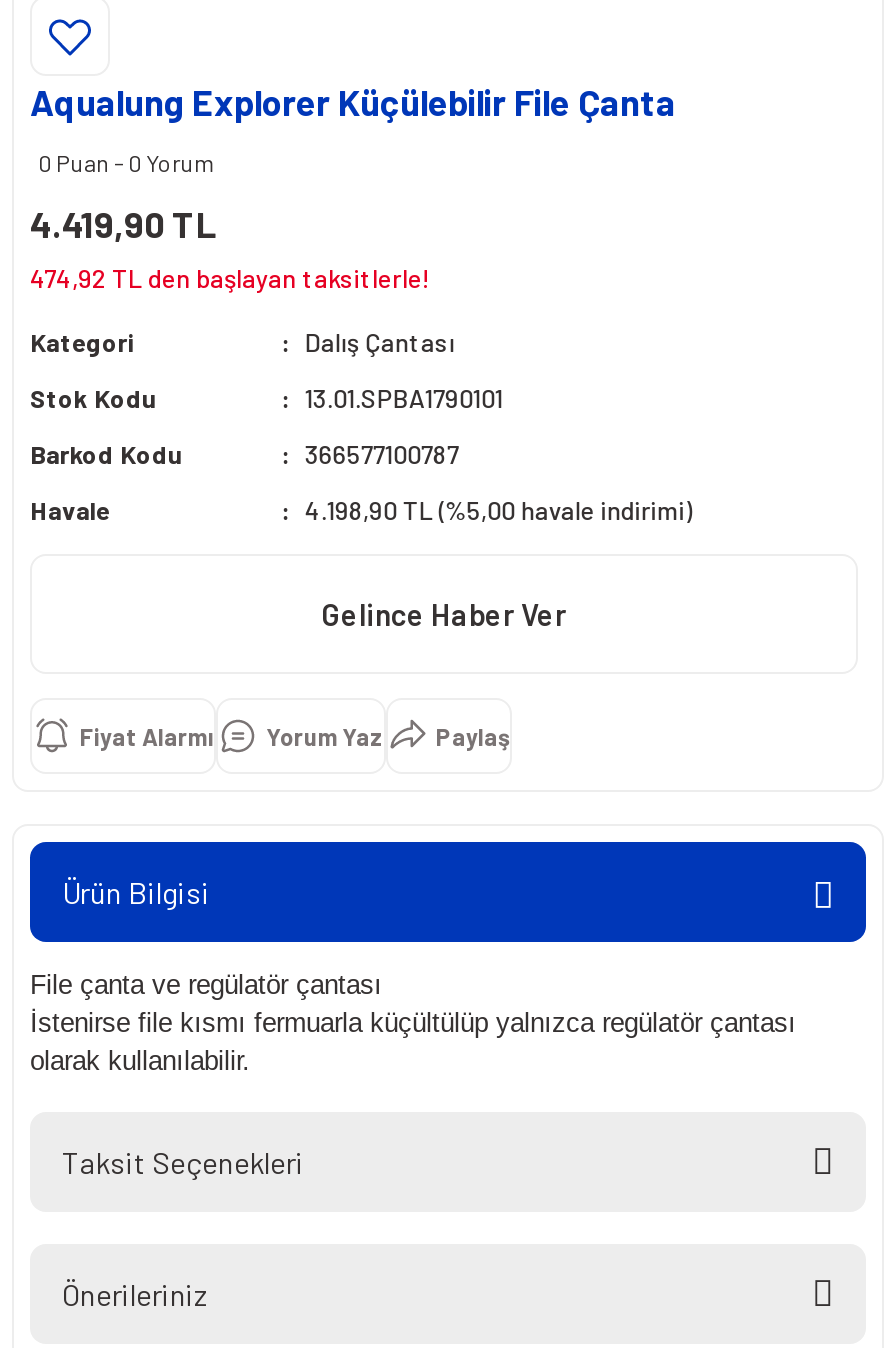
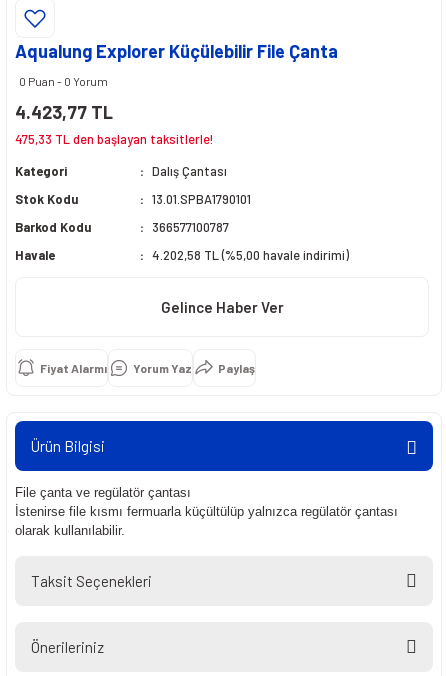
- 4.419,90 TL
+ 4.423,77 TL

- 474,92 TL den başlayan taksitlerle!
+ 475,33 TL den başlayan taksitlerle!

- 4.198,90 TL (%5,00 havale indirimi)
+ 4.202,58 TL (%5,00 havale indirimi)
